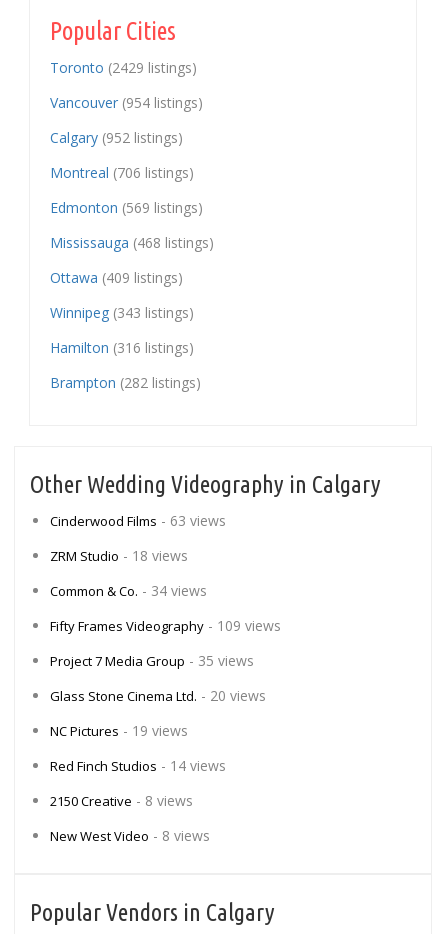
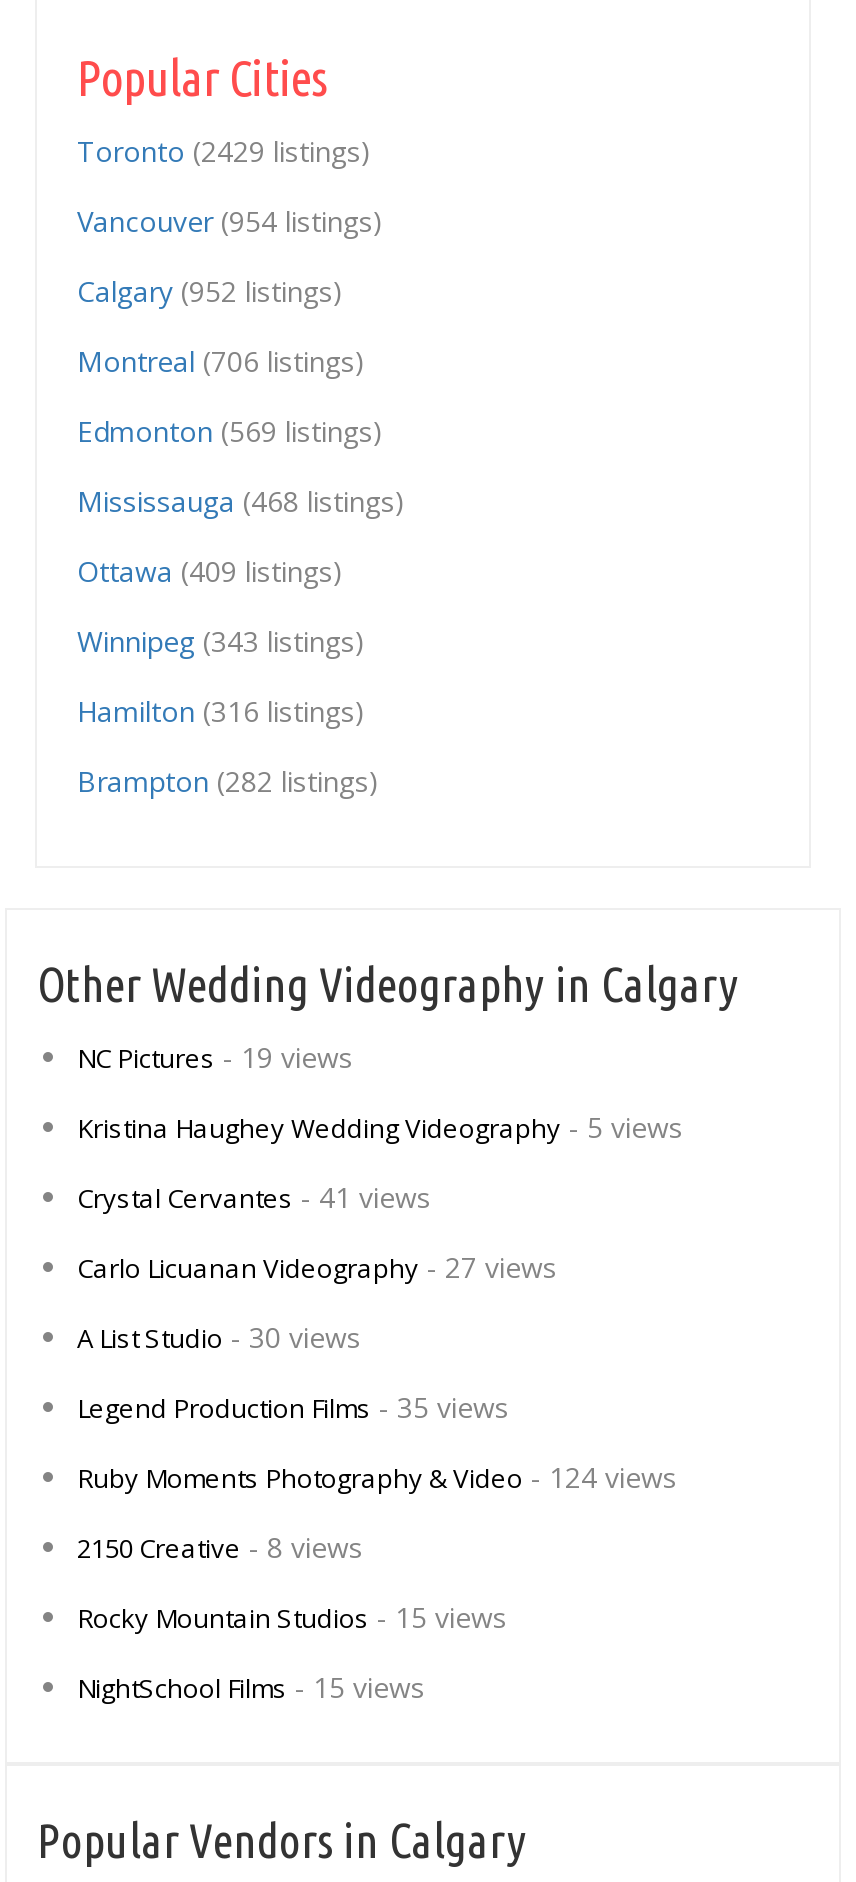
- Cinderwood Films - 63 views
- ZRM Studio - 18 views
- Common & Co. - 34 views
- Fifty Frames Videography - 109 views
- Project 7 Media Group - 35 views
- Glass Stone Cinema Ltd. - 20 views

moved up: NC Pictures - 19 views

- Red Finch Studios - 14 views
+ Kristina Haughey Wedding Videography - 5 views
+ Crystal Cervantes - 41 views
+ Carlo Licuanan Videography - 27 views
+ A List Studio - 30 views
+ Legend Production Films - 35 views
+ Ruby Moments Photography & Video - 124 views

moved up: 2150 Creative - 8 views

- New West Video - 8 views
+ Rocky Mountain Studios - 15 views
+ NightSchool Films - 15 views
